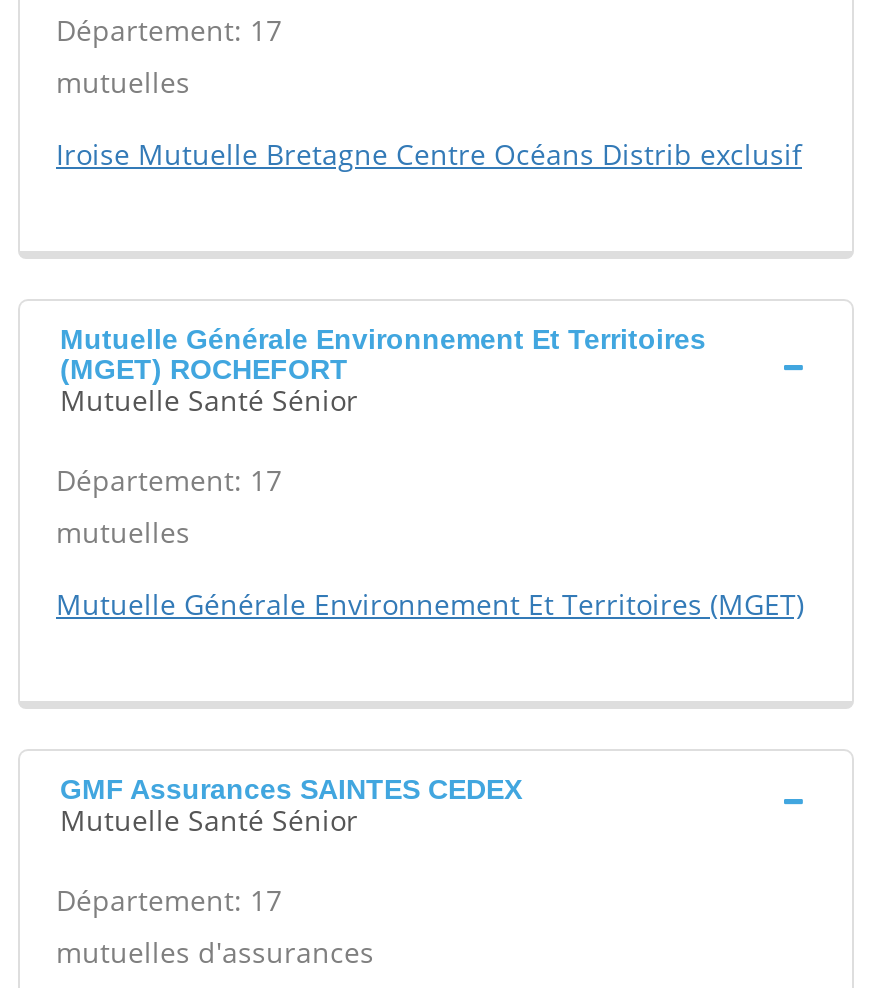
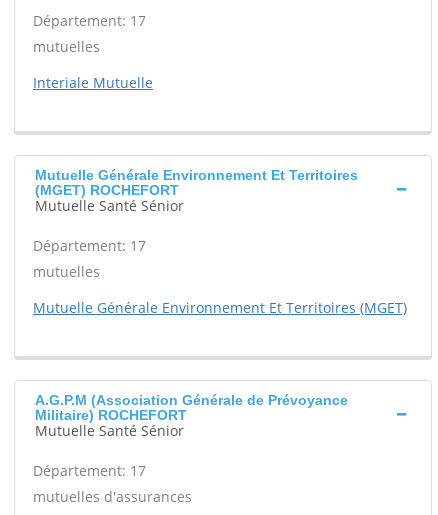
- Iroise Mutuelle Bretagne Centre Océans Distrib exclusif
+ Interiale Mutuelle

- GMF Assurances SAINTES CEDEX
+ A.G.P.M (Association Générale de Prévoyance
+ Militaire) ROCHEFORT
